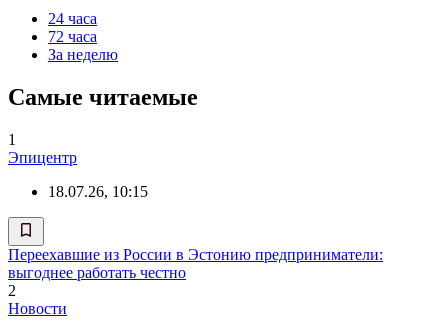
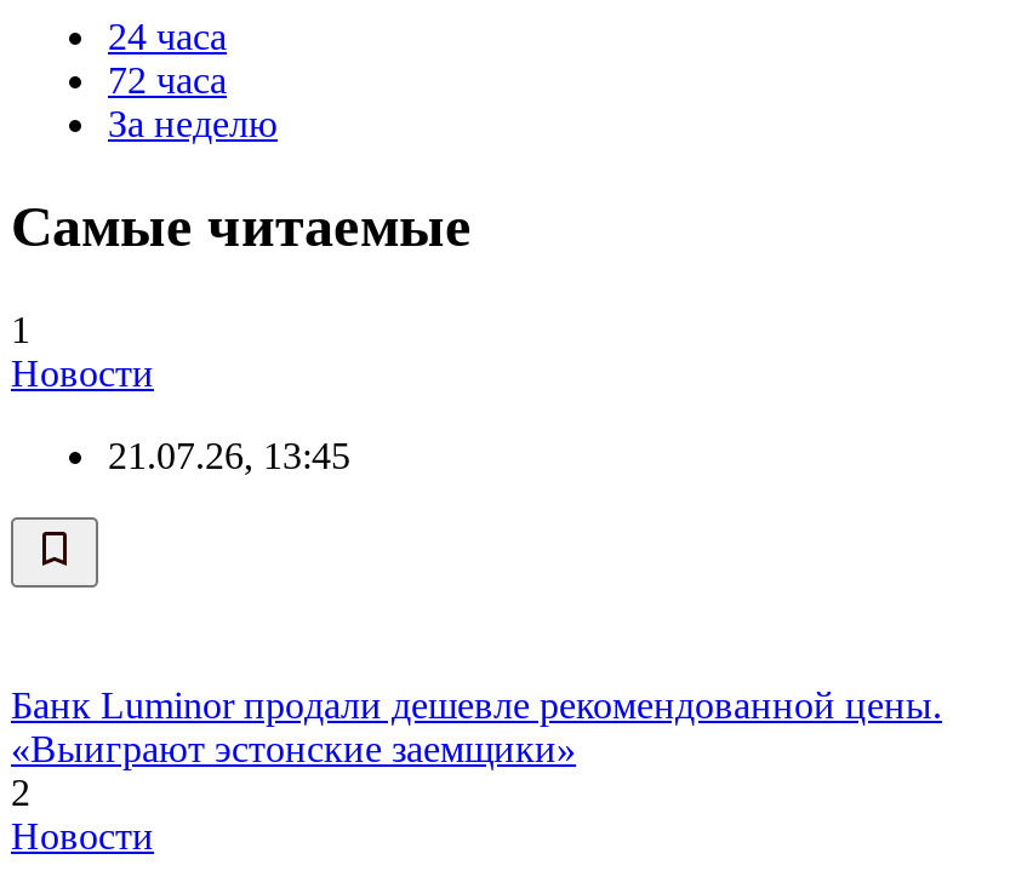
- Эпицентр
+ Новости

- 18.07.26, 10:15
+ 21.07.26, 13:45

- Переехавшие из России в Эстонию предприниматели:
- выгоднее работать честно
+ Банк Luminor продали дешевле рекомендованной цены.
+ «Выиграют эстонские заемщики»
